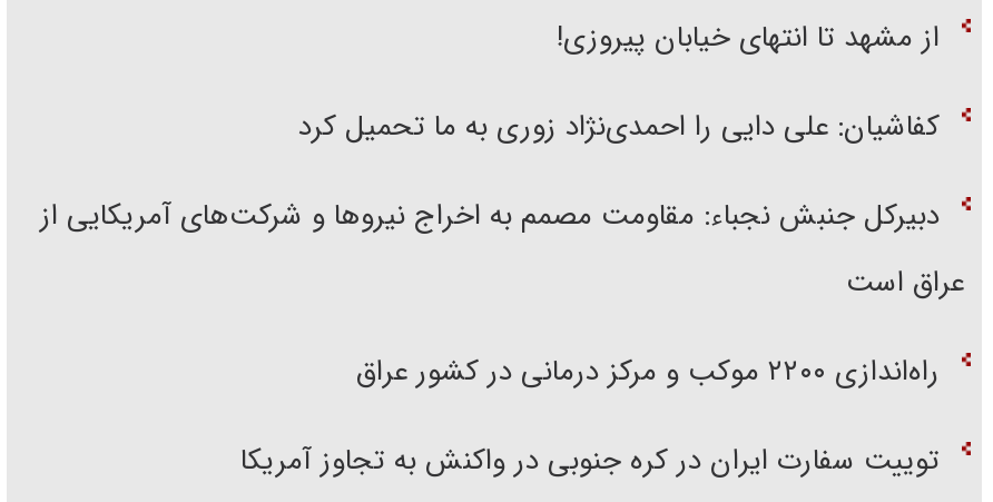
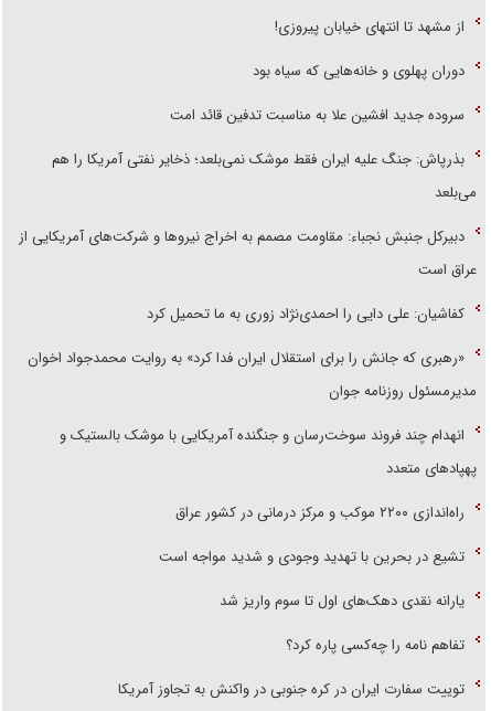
+ دوران پهلوی و خانه‌هایی که سیاه بود
+ سروده جدید افشین علا به مناسبت تدفین قائد امت
+ بذرپاش: جنگ علیه ایران فقط موشک نمی‌بلعد؛ ذخایر نفتی آمریکا را هم
+ می‌بلعد

moved down: کفاشیان: علی دایی را احمدی‌نژاد زوری به ما تحمیل کرد

+ «رهبری که جانش را برای استقلال ایران فدا کرد» به روایت محمد‌جواد اخوان
+ مدیرمسئول روزنامه جوان
+ انهدام چند فروند سوخت‌رسان و جنگنده آمریکایی با موشک بالستیک و
+ پهپاد‌های متعدد

+ تشیع در بحرین با تهدید وجودی و شدید مواجه است
+ یارانه نقدی دهک‌های اول تا سوم واریز شد
+ تفاهم نامه را چه‌کسی پاره کرد؟
